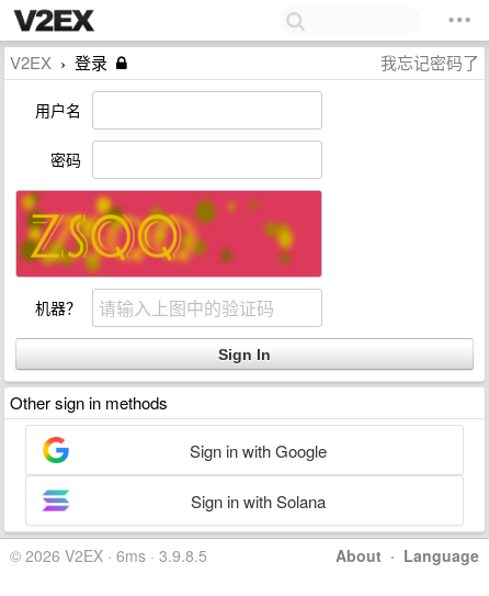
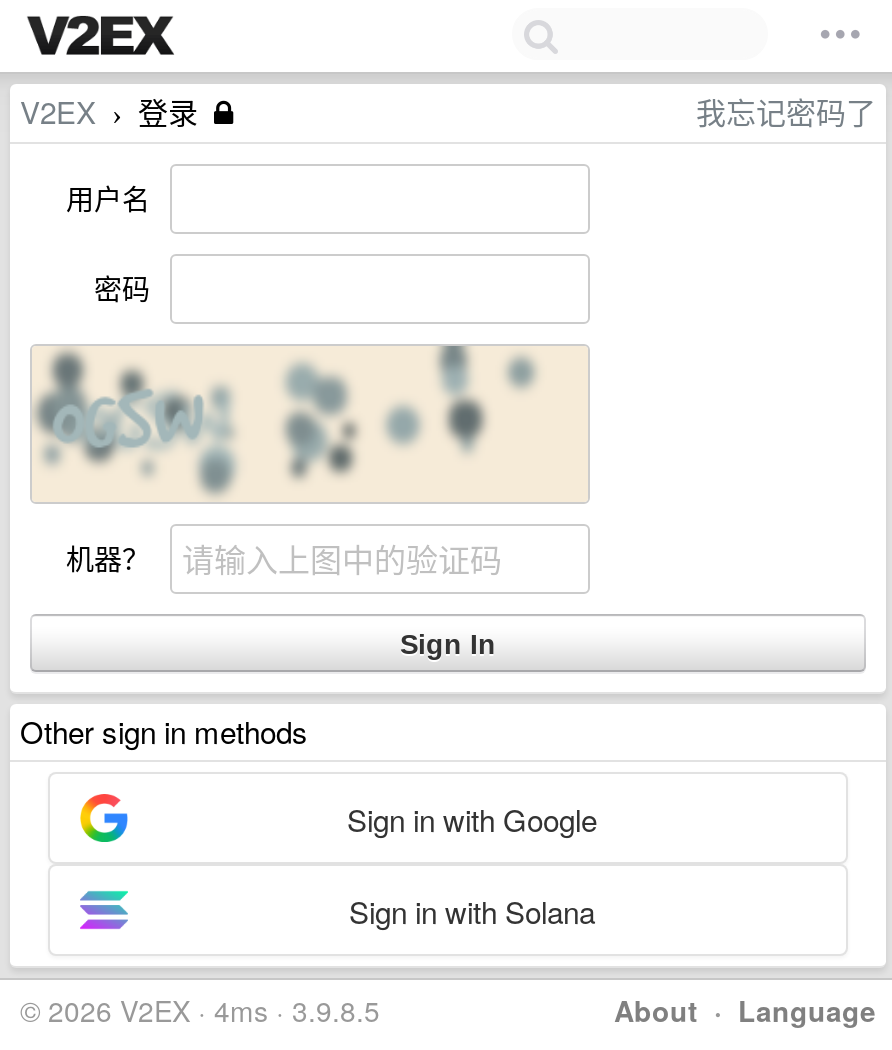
- [image]
+ [image]

- © 2026 V2EX · 6ms · 3.9.8.5
+ © 2026 V2EX · 4ms · 3.9.8.5
